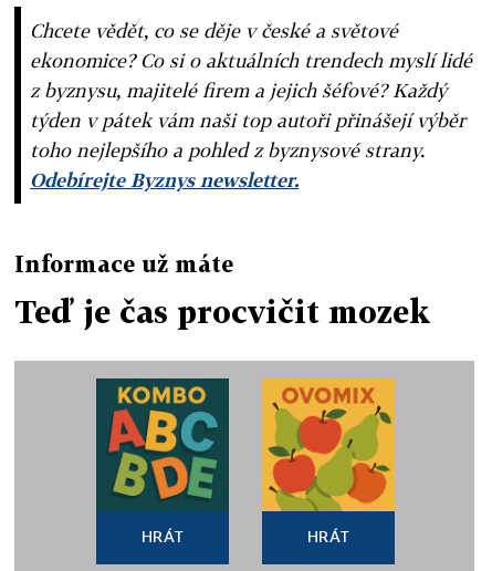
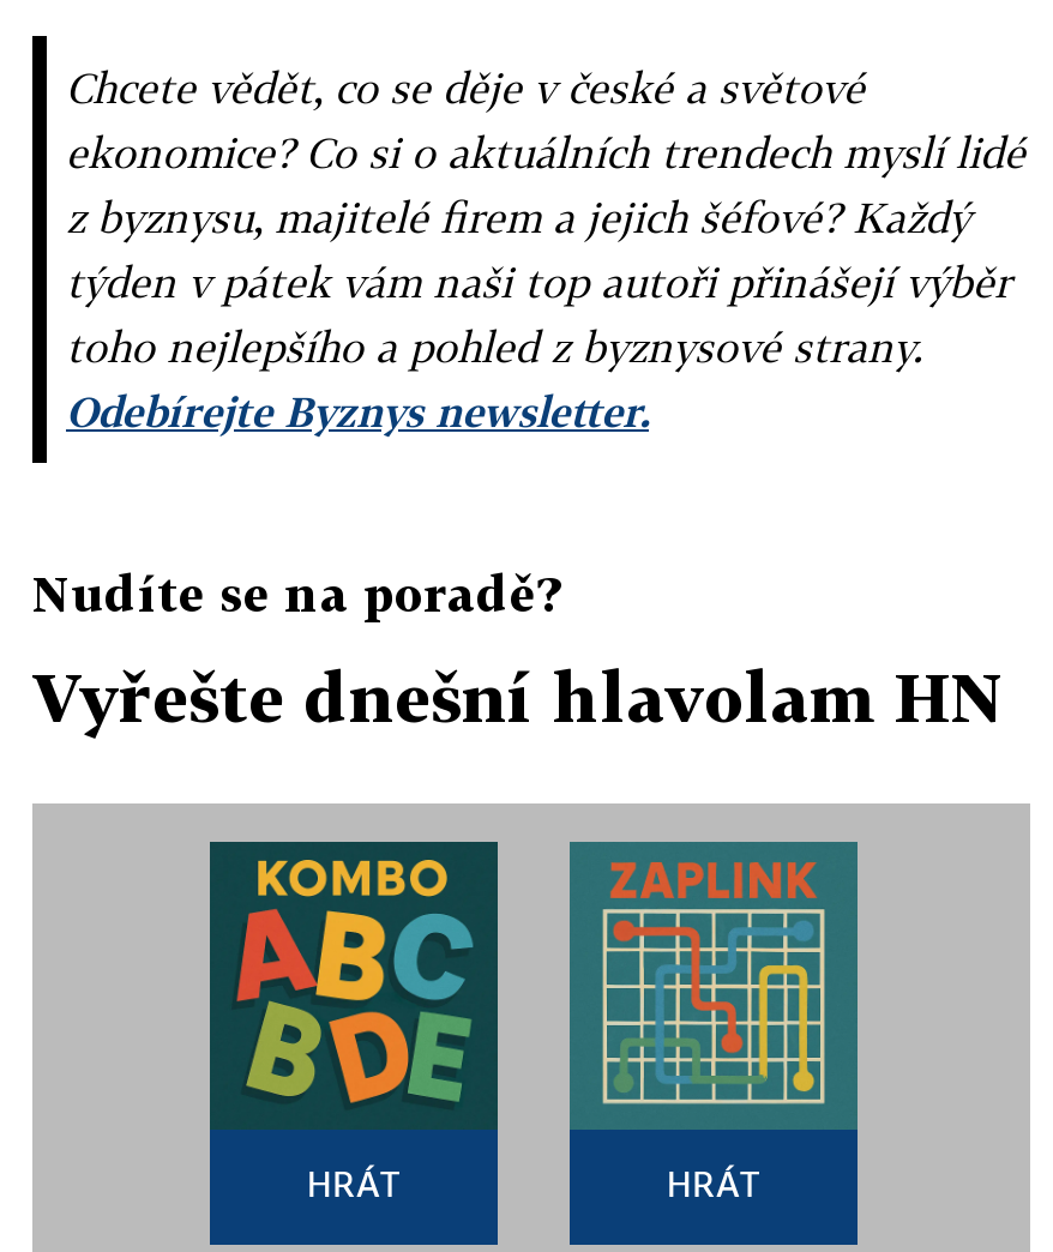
- Informace už máte
+ Nudíte se na poradě?

- Teď je čas procvičit mozek
+ Vyřešte dnešní hlavolam HN

- [image]
+ [image]
